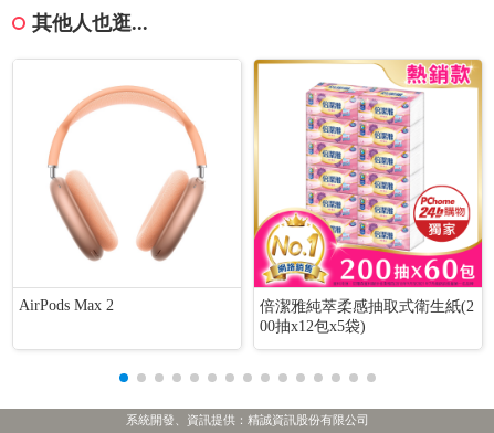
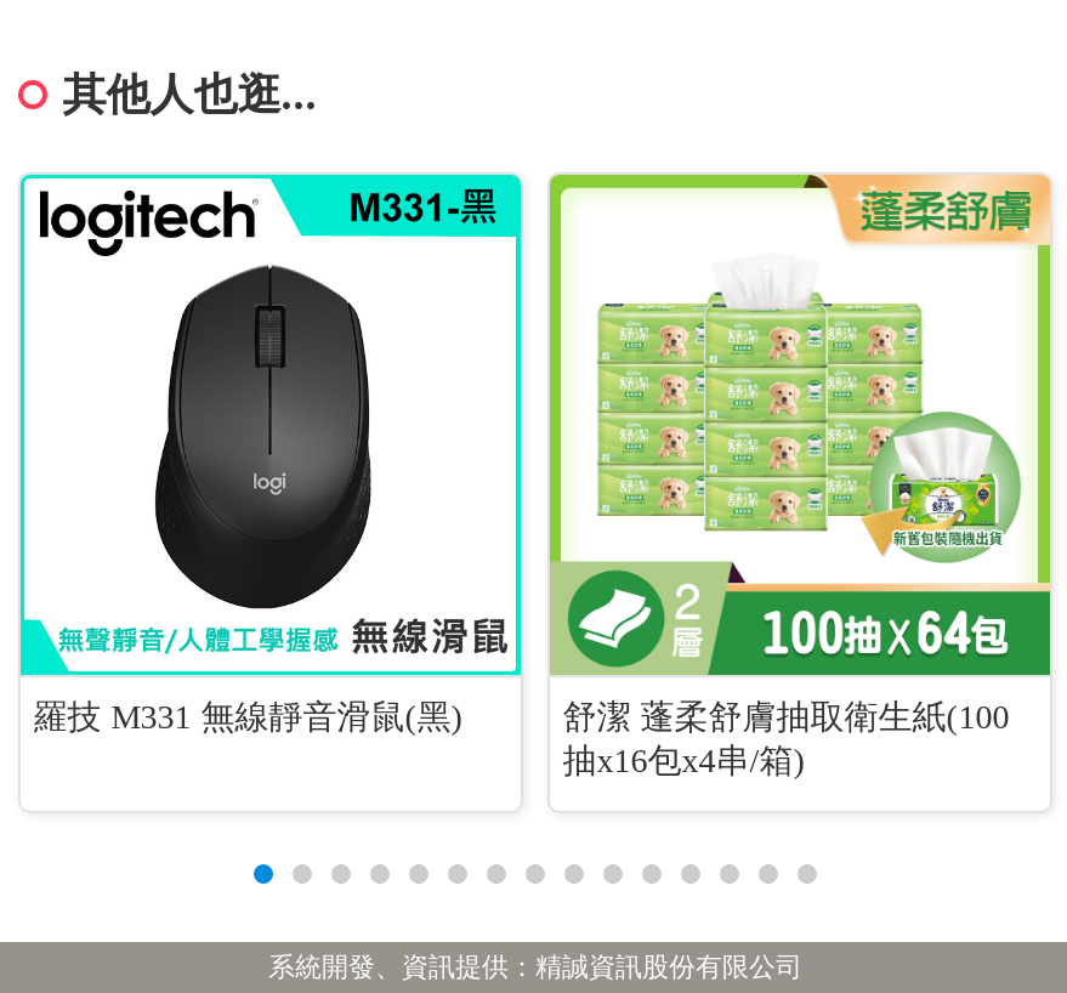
- [image]
- AirPods Max 2
- 倍潔雅純萃柔感抽取式衛生紙(2
- 00抽x12包x5袋)
+ [image]
+ 羅技 M331 無線靜音滑鼠(黑)
+ 舒潔 蓬柔舒膚抽取衛生紙(100
+ 抽x16包x4串/箱)

- [image]
+ [image]
